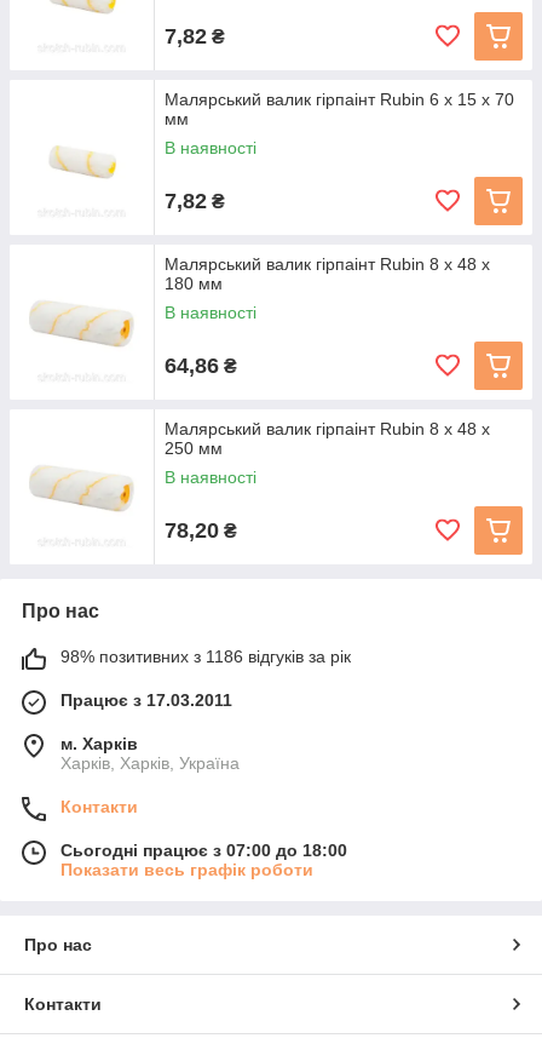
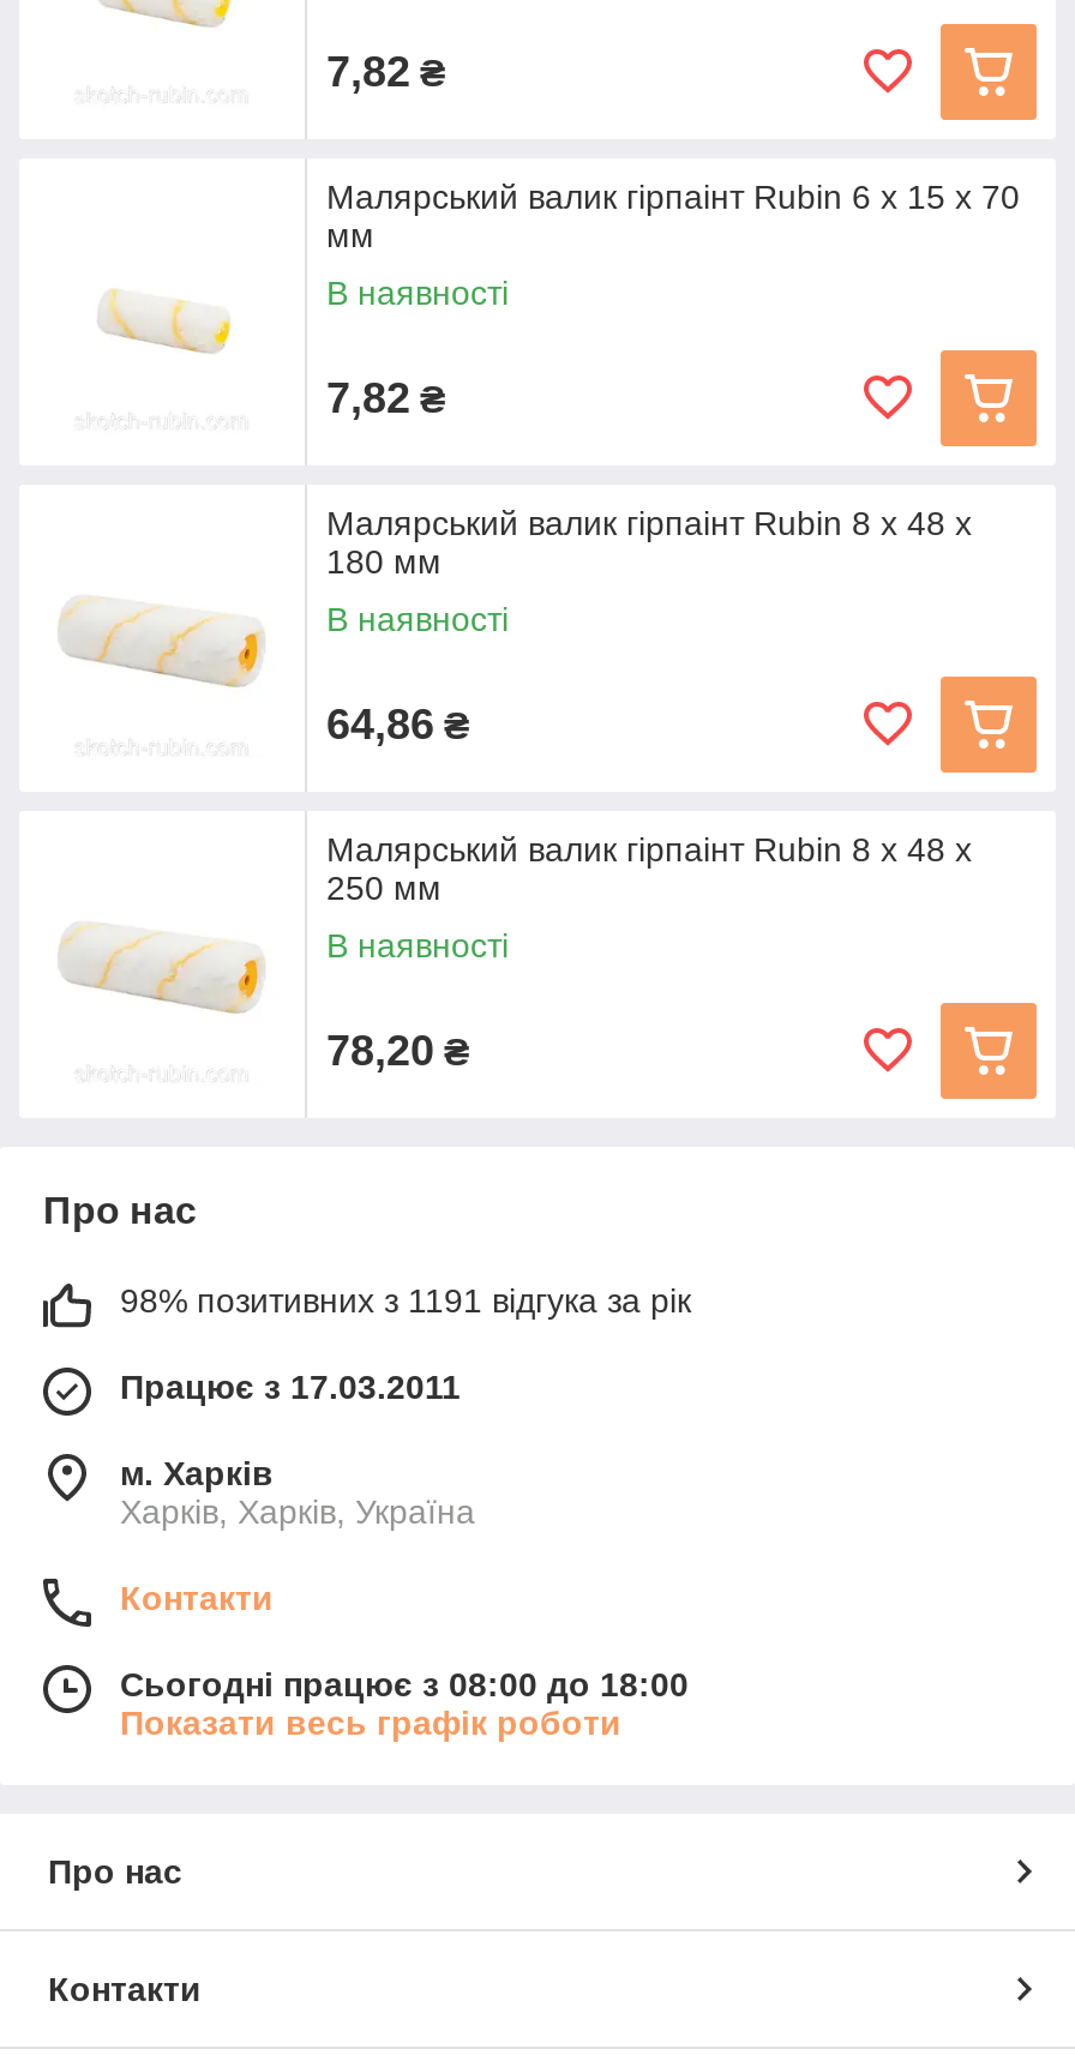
- 98% позитивних з 1186 відгуків за рік
+ 98% позитивних з 1191 відгука за рік

- Сьогодні працює з 07:00 до 18:00
+ Сьогодні працює з 08:00 до 18:00
